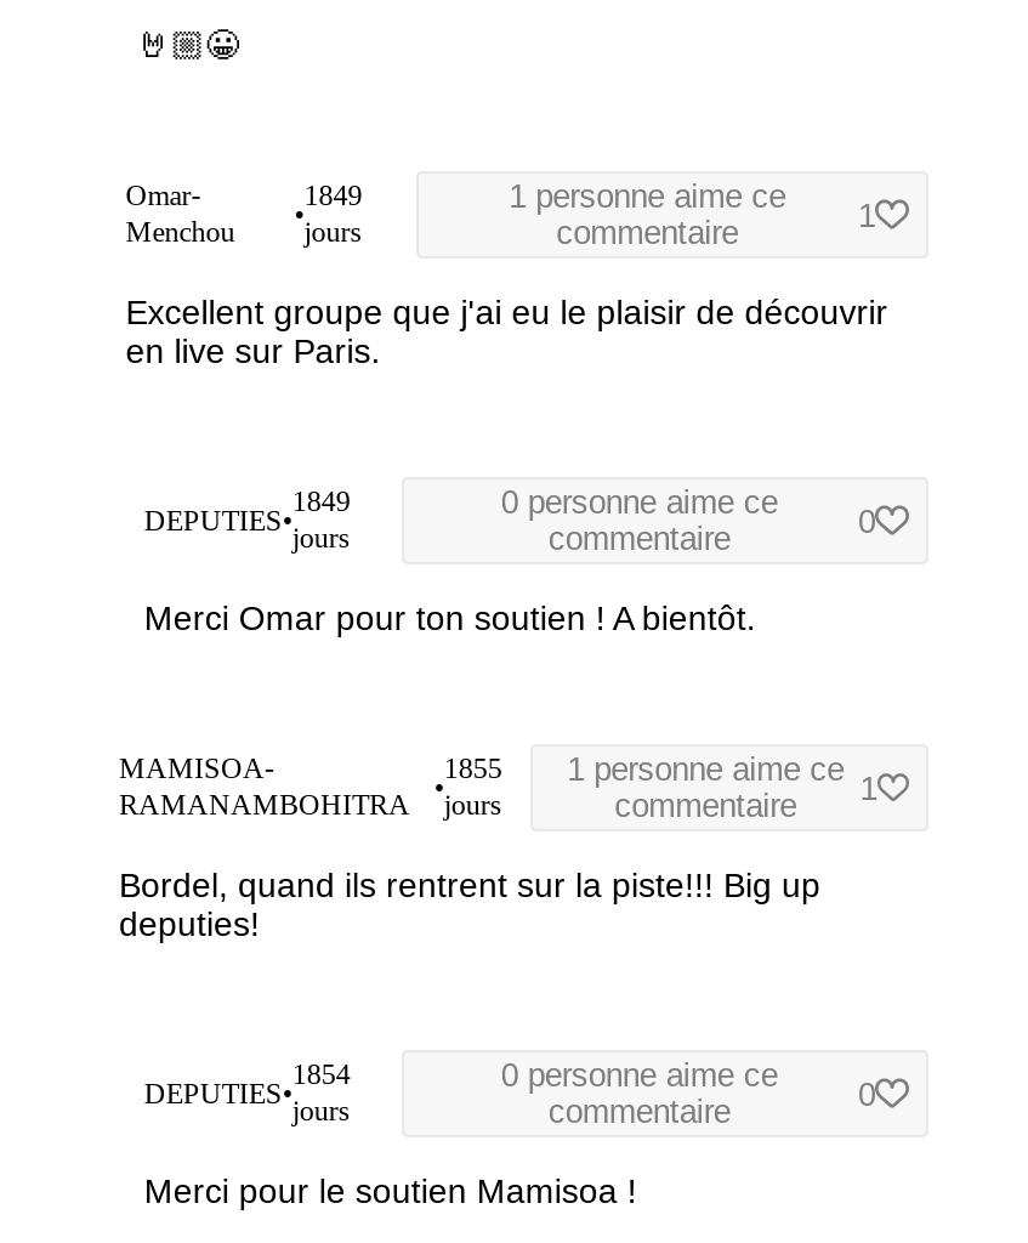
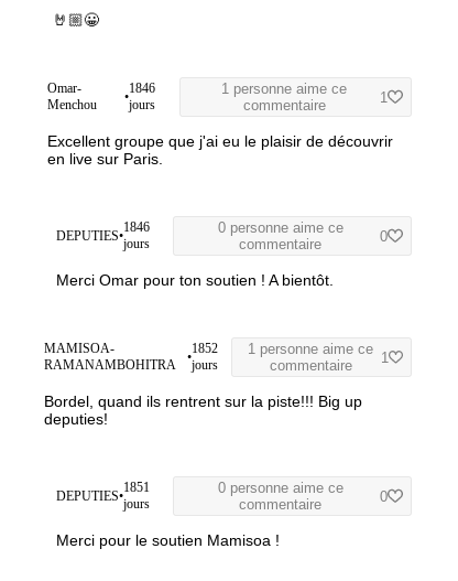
- 1849
+ 1846

- 1849
+ 1846

- 1855 1 personne aime ce commentaire 1
+ 1852 1 personne aime ce commentaire 1

- 1854
+ 1851
